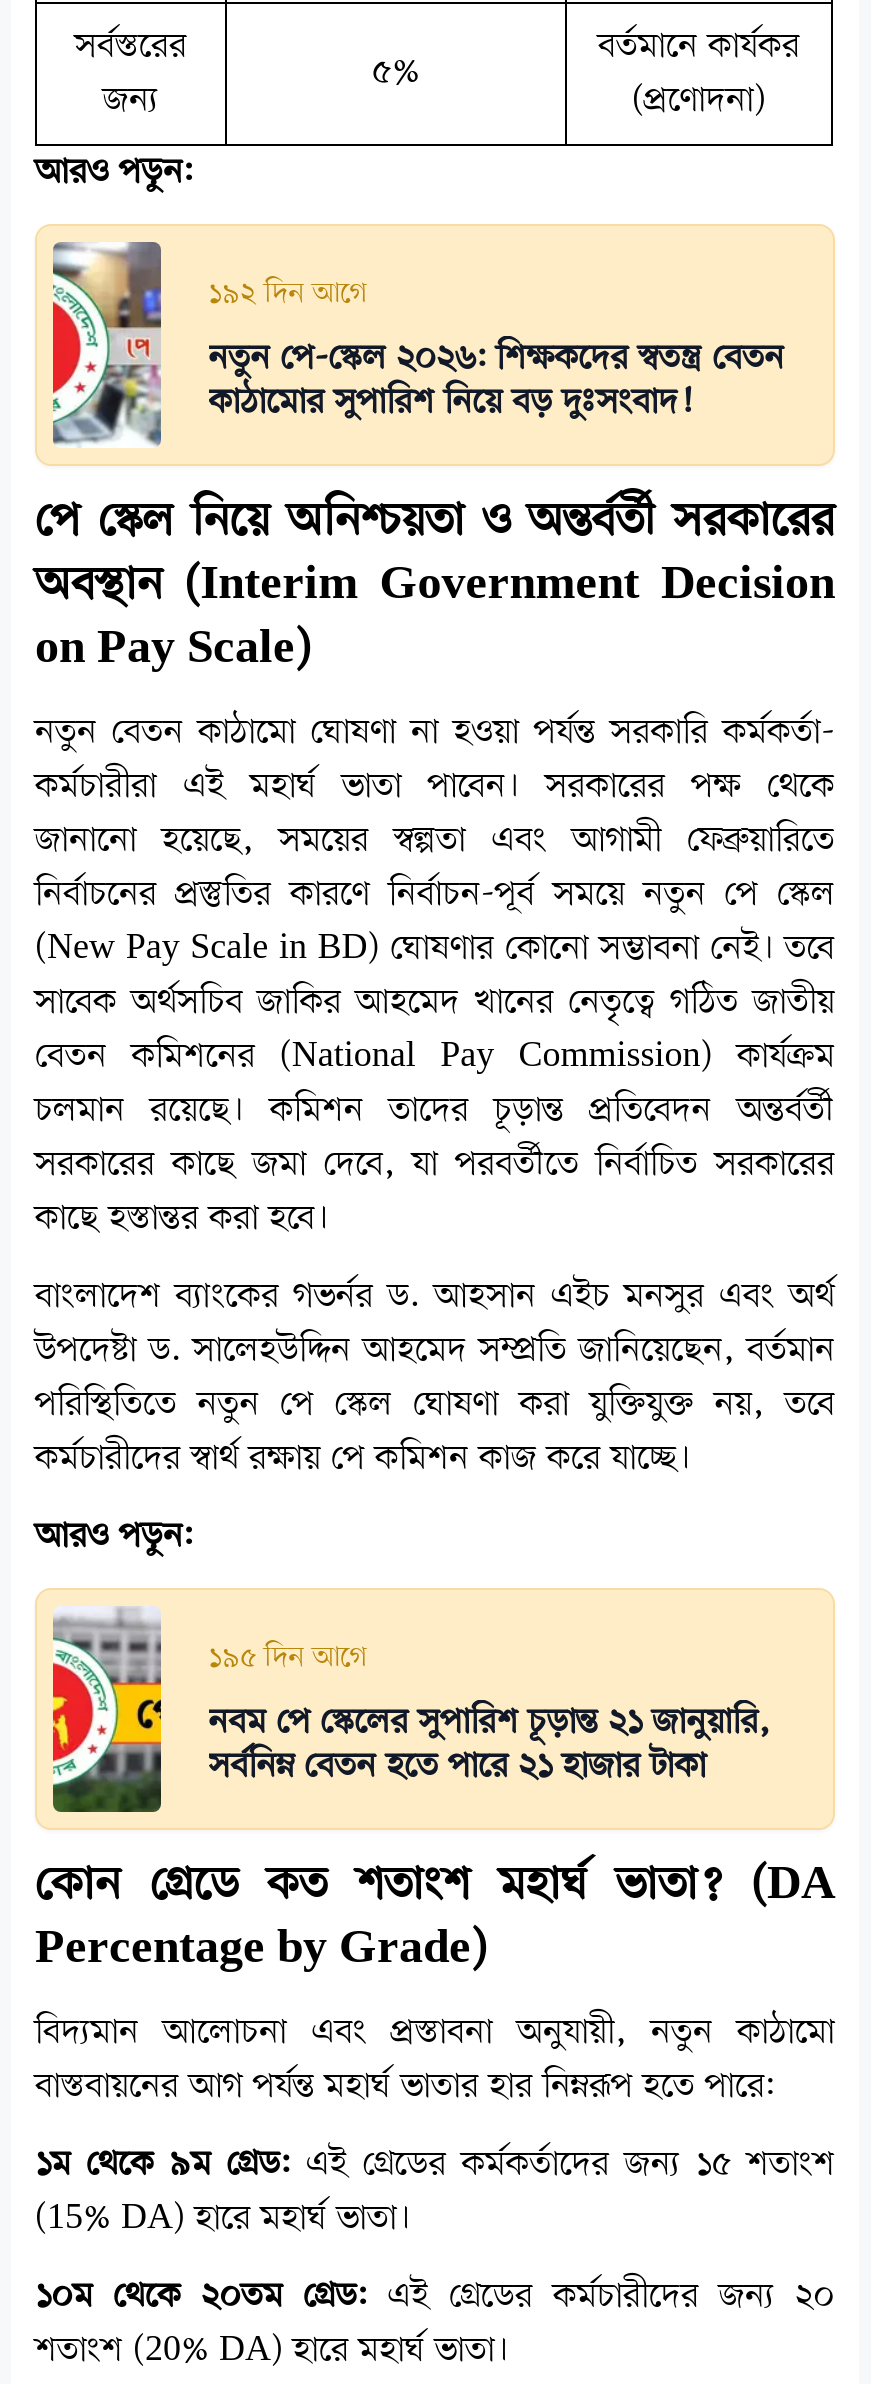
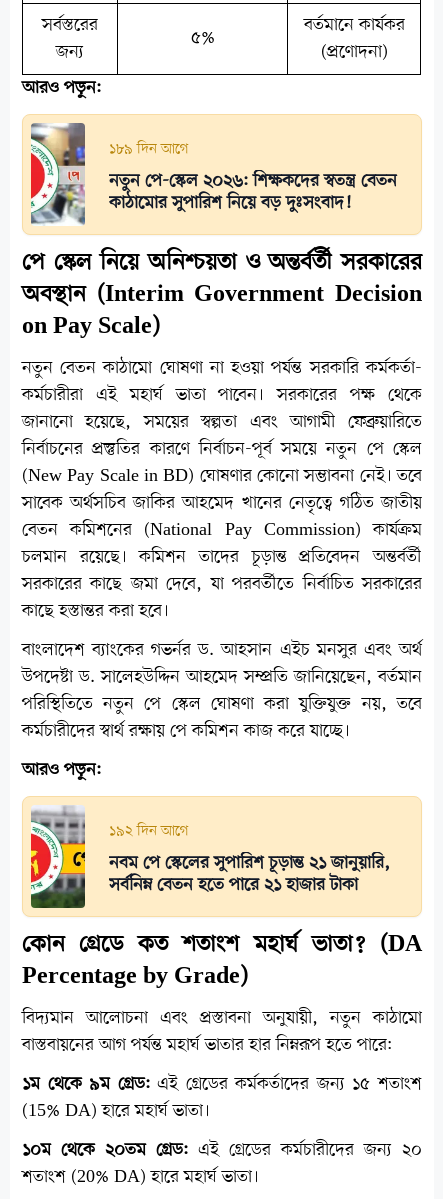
- ১৯২ দিন আগে
+ ১৮৯ দিন আগে

- ১৯৫ দিন আগে
+ ১৯২ দিন আগে
